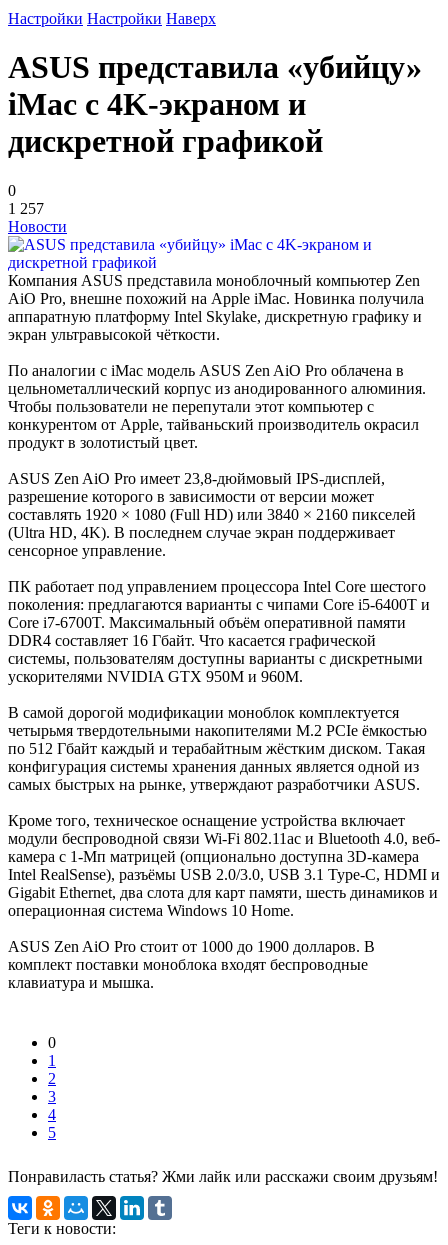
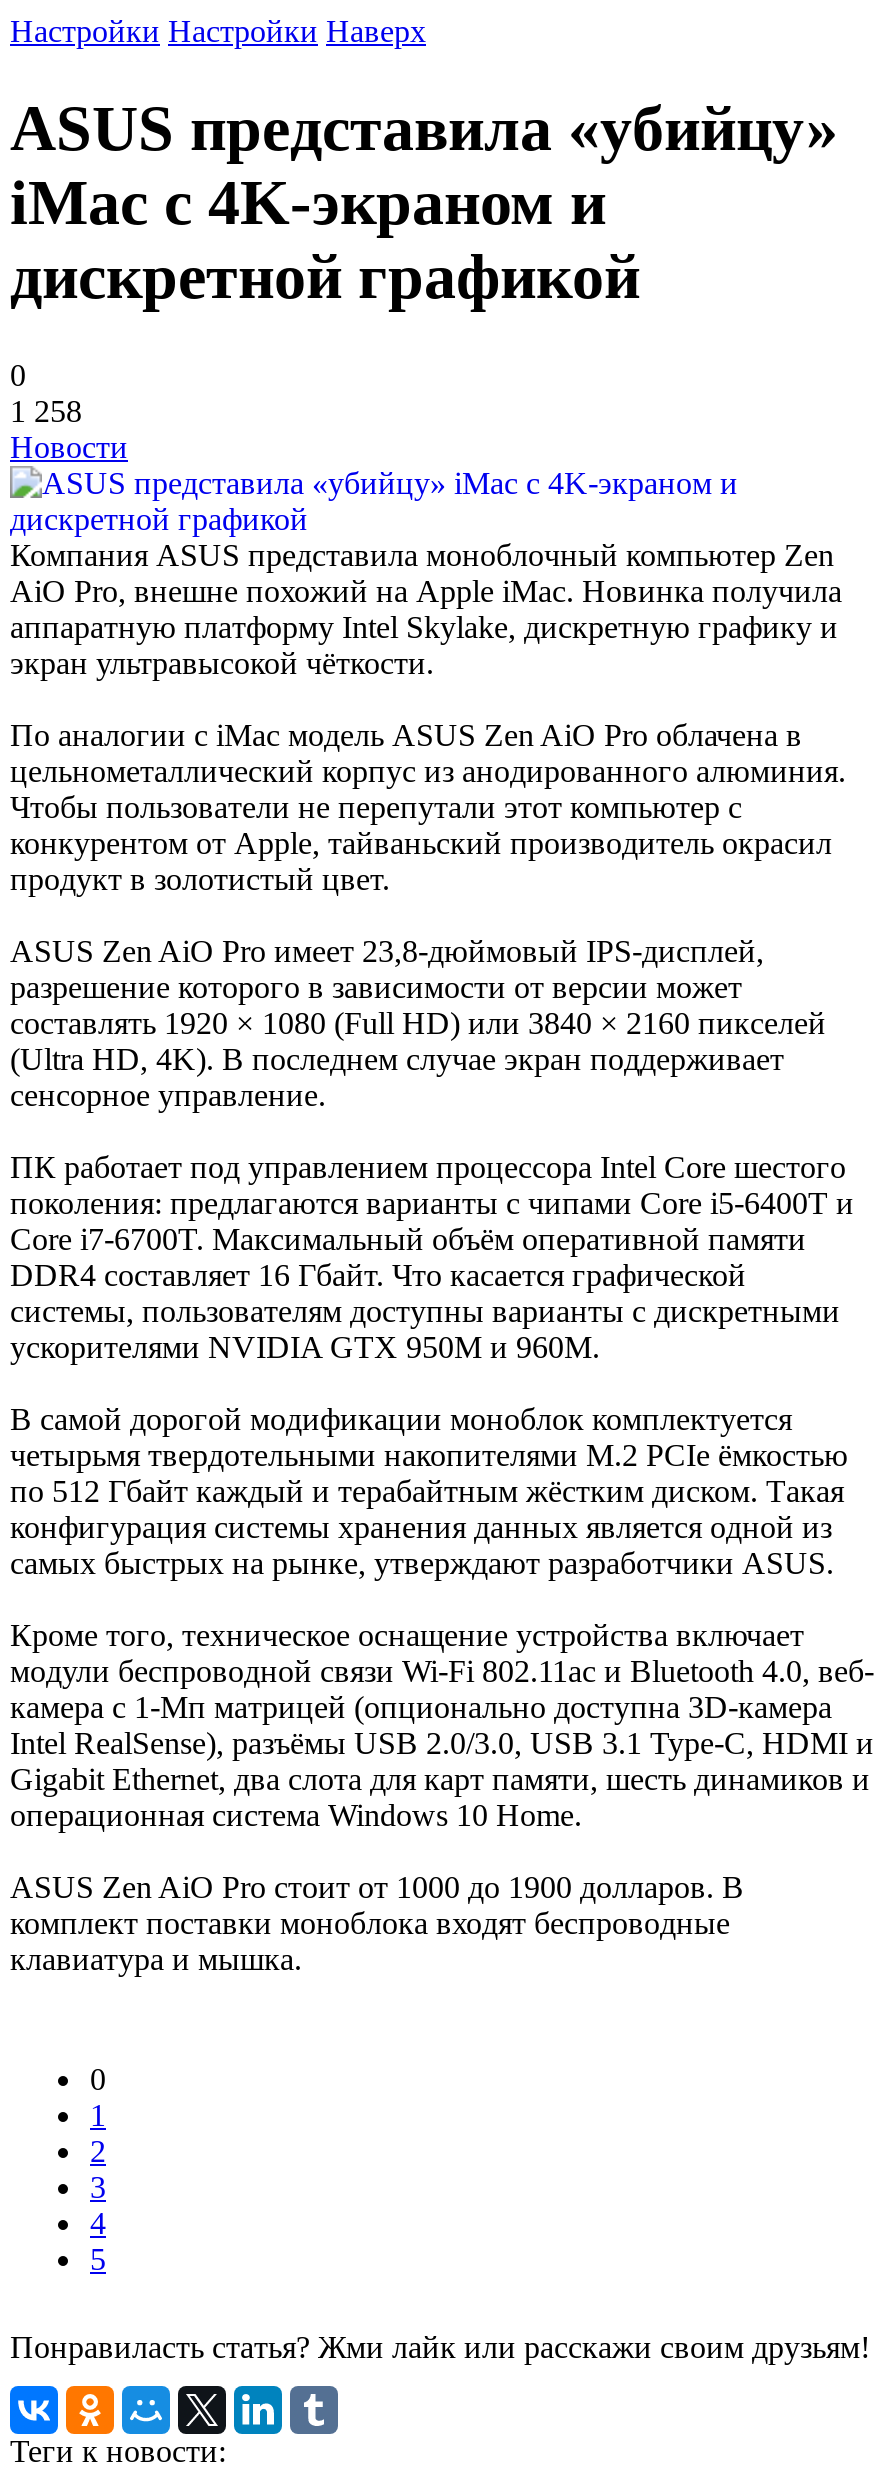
- 1 257
+ 1 258
